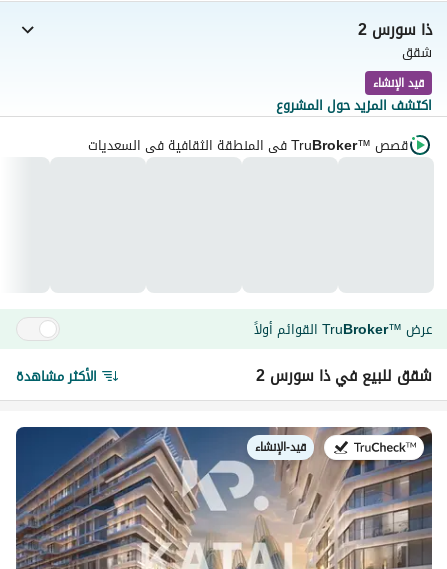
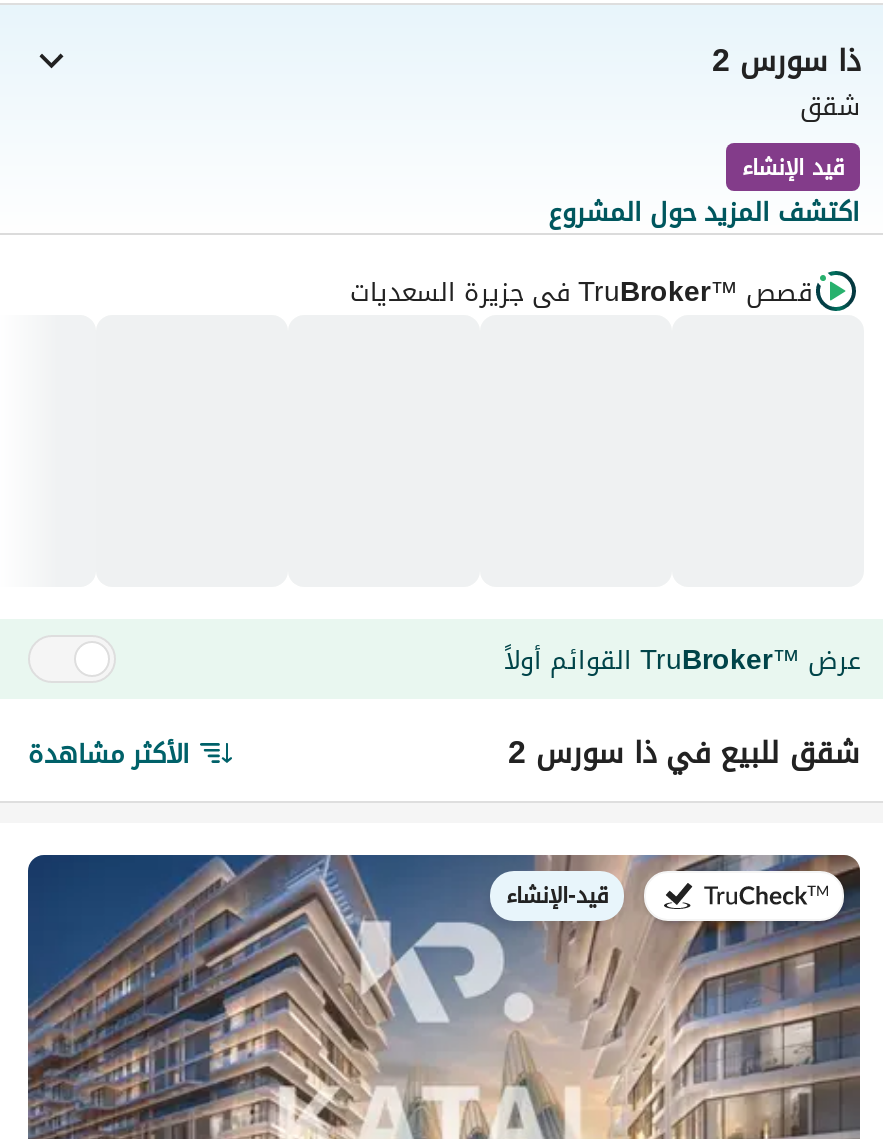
- TruBroker™في المنطقة الثقافية في السعديات
+ TruBroker™في جزيرة السعديات
